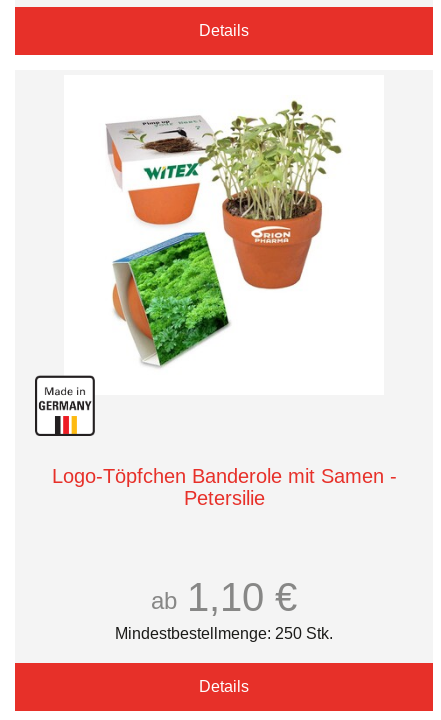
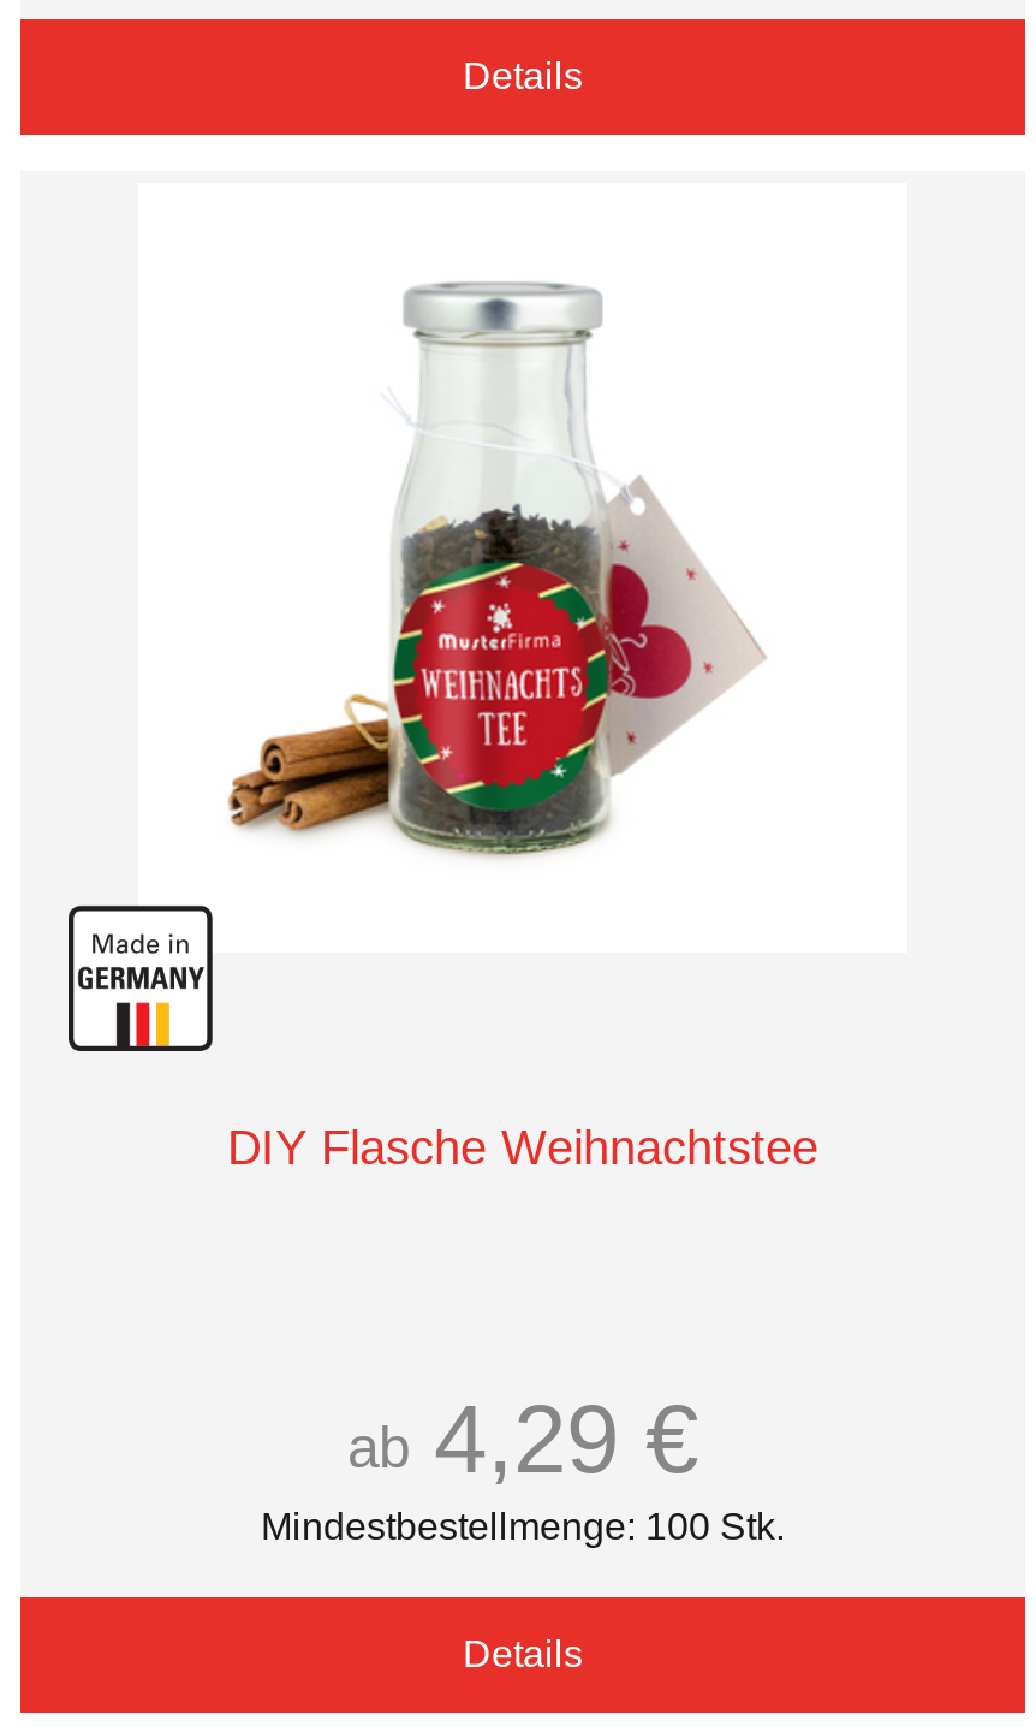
- [image]
+ [image]

- Logo-Töpfchen Banderole mit Samen -
- Petersilie
+ DIY Flasche Weihnachtstee

- ab 1,10 €
- Mindestbestellmenge: 250 Stk.
+ ab 4,29 €
+ Mindestbestellmenge: 100 Stk.
